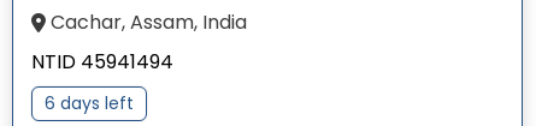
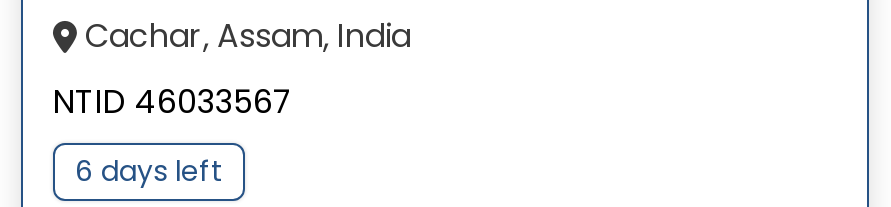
- NTID 45941494
+ NTID 46033567
